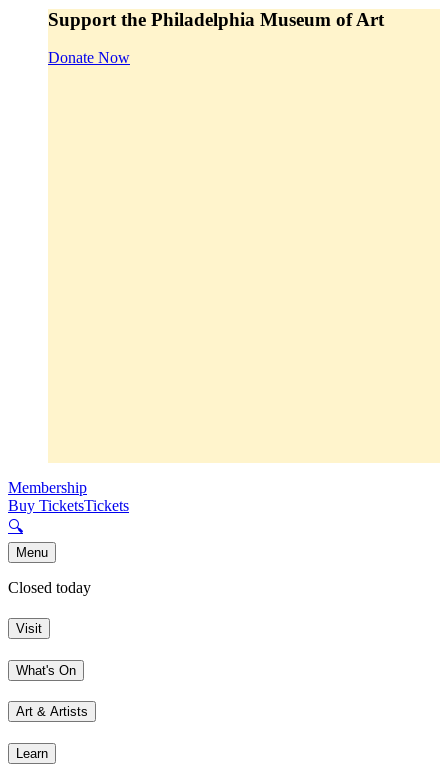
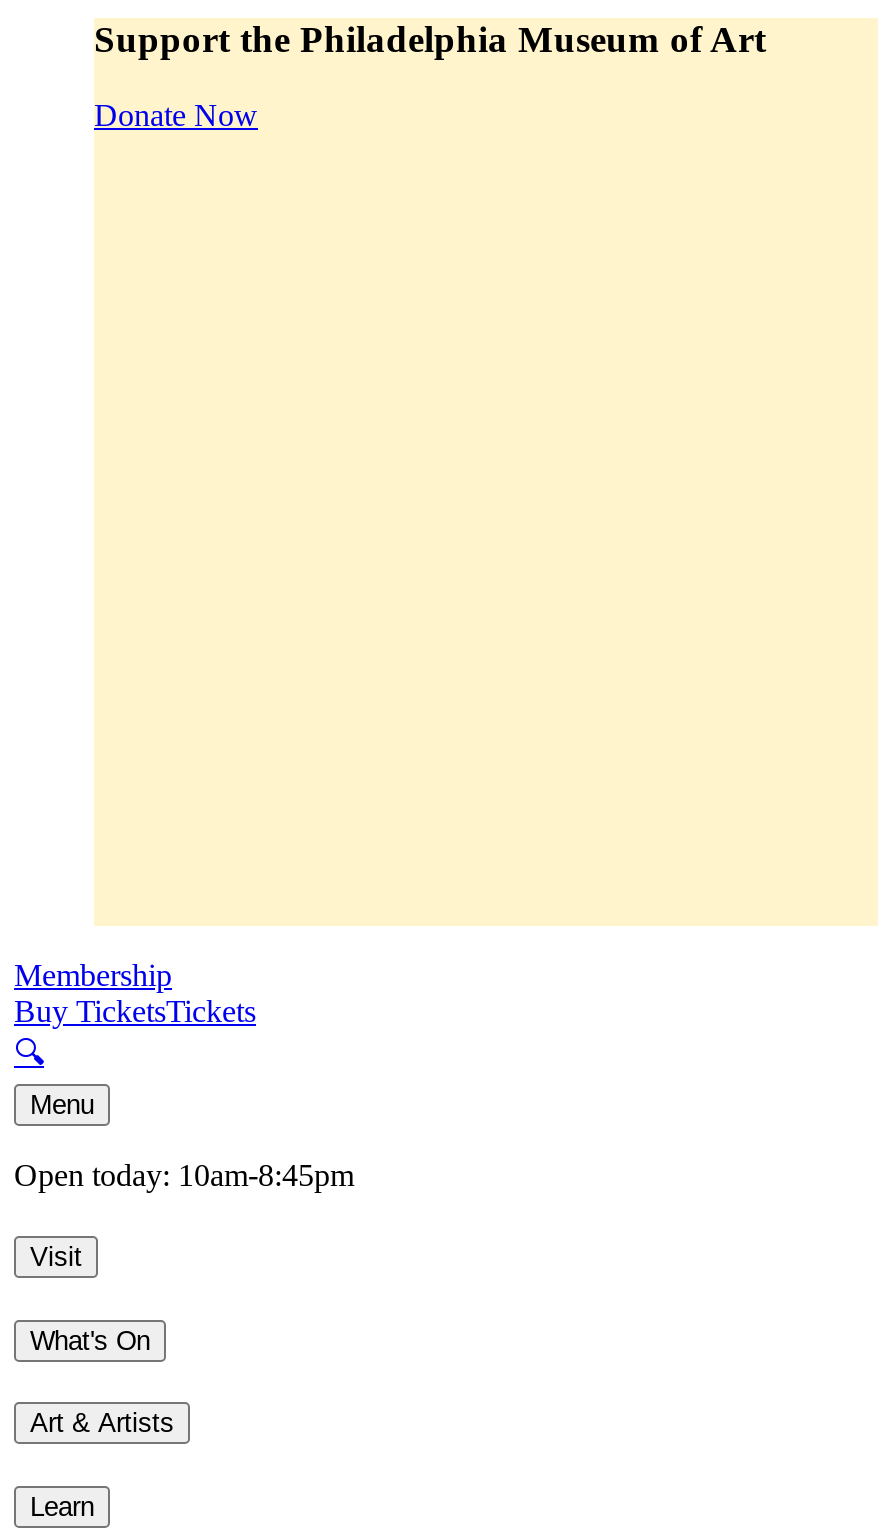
- Closed today
+ Open today: 10am-8:45pm
